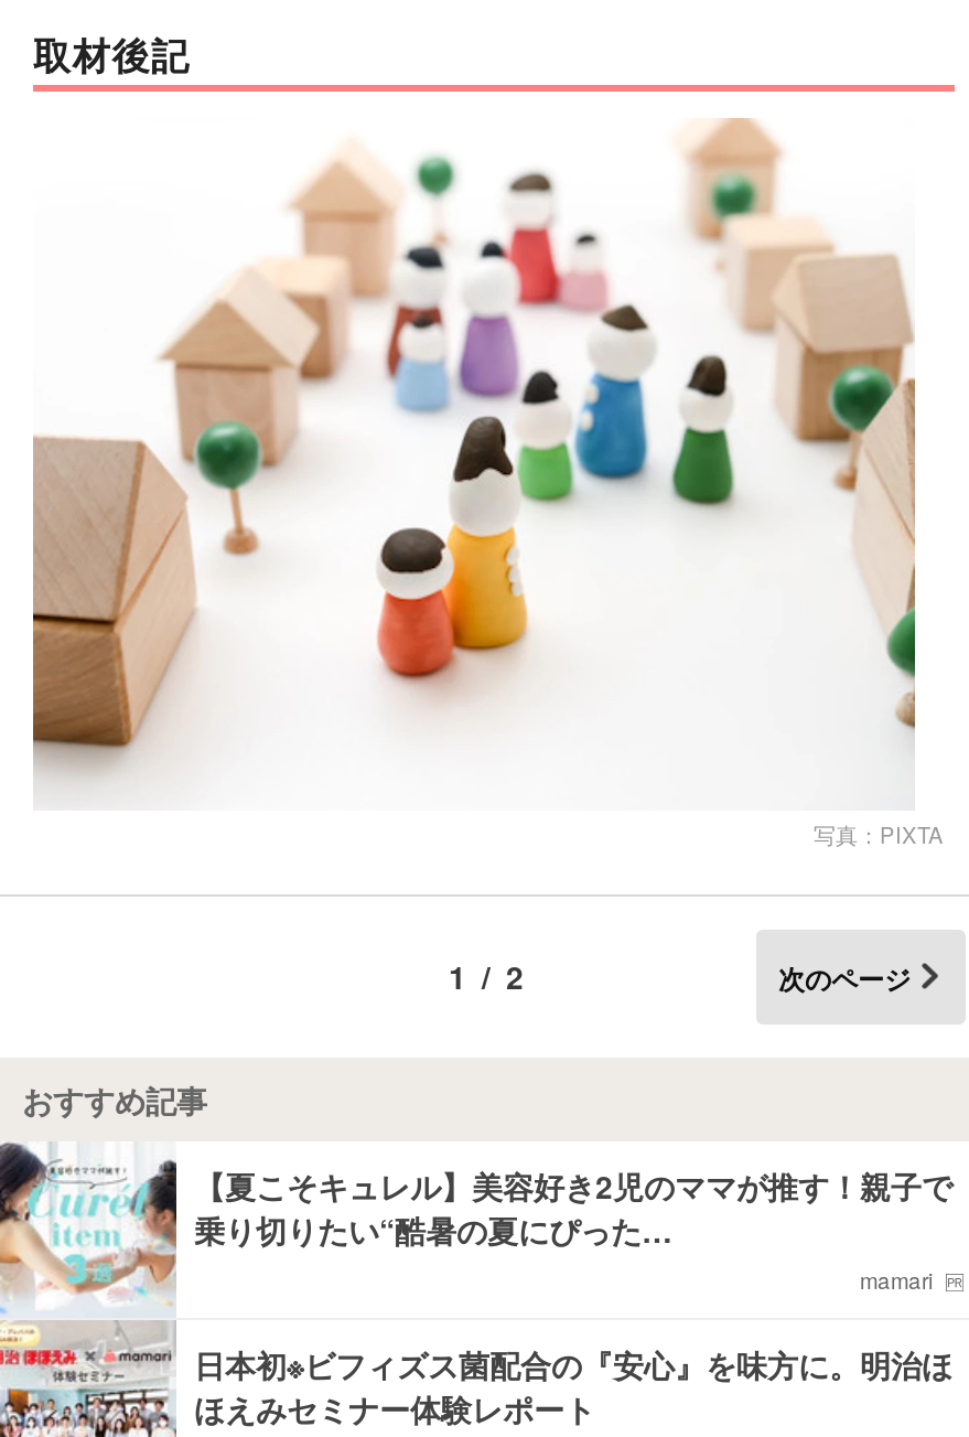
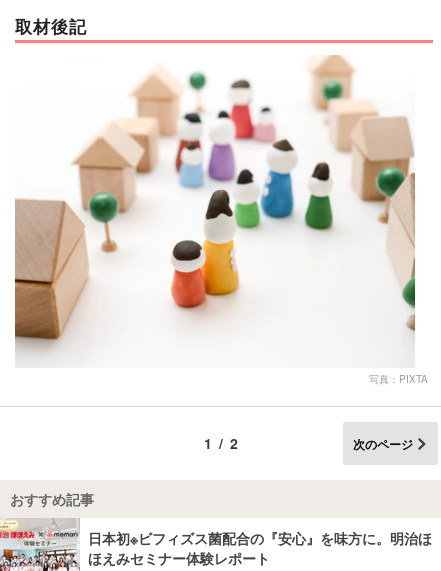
- [image]
- 【夏こそキュレル】美容好き2児のママが推す！親子で
- 乗り切りたい“酷暑の夏にぴった…
- mamari
